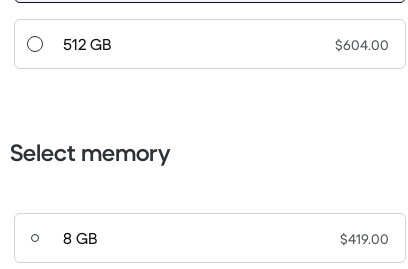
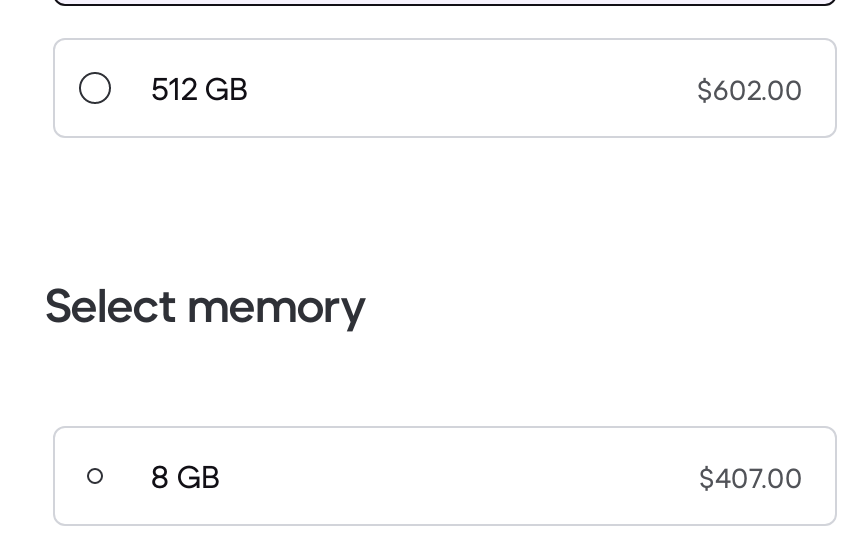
- $604.00
+ $602.00

- $419.00
+ $407.00
